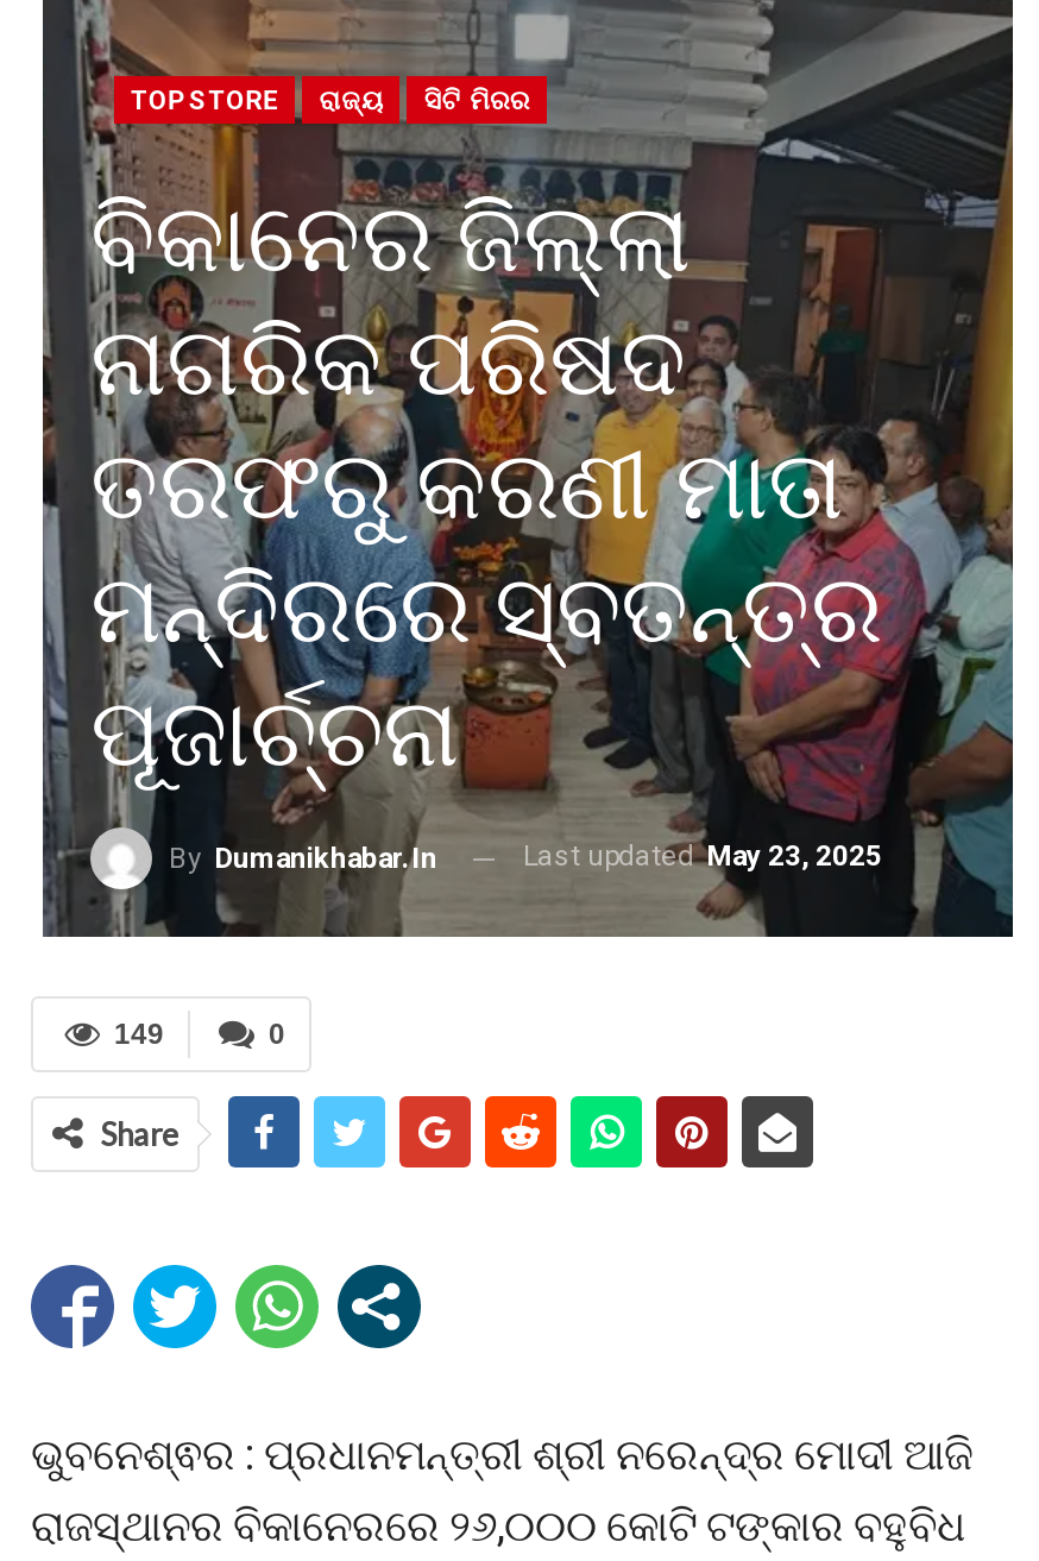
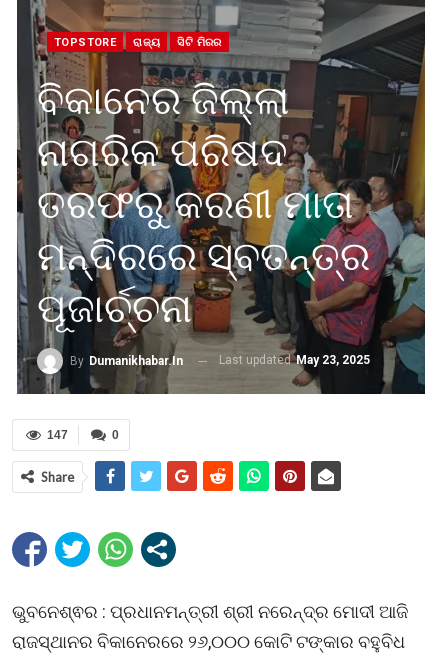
- 149
+ 147
